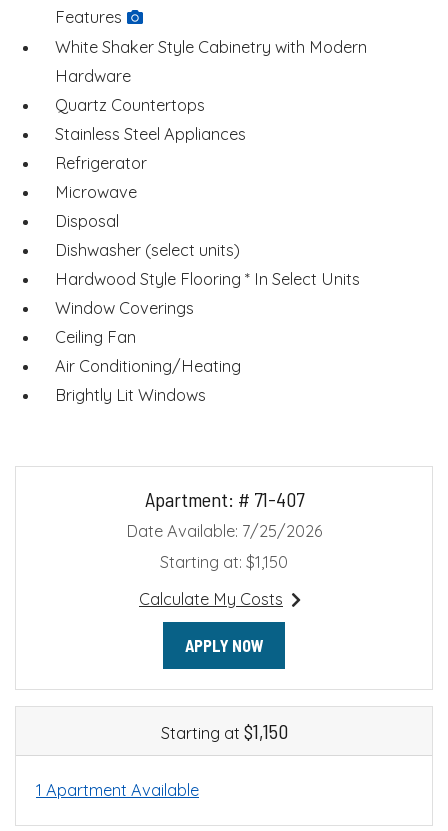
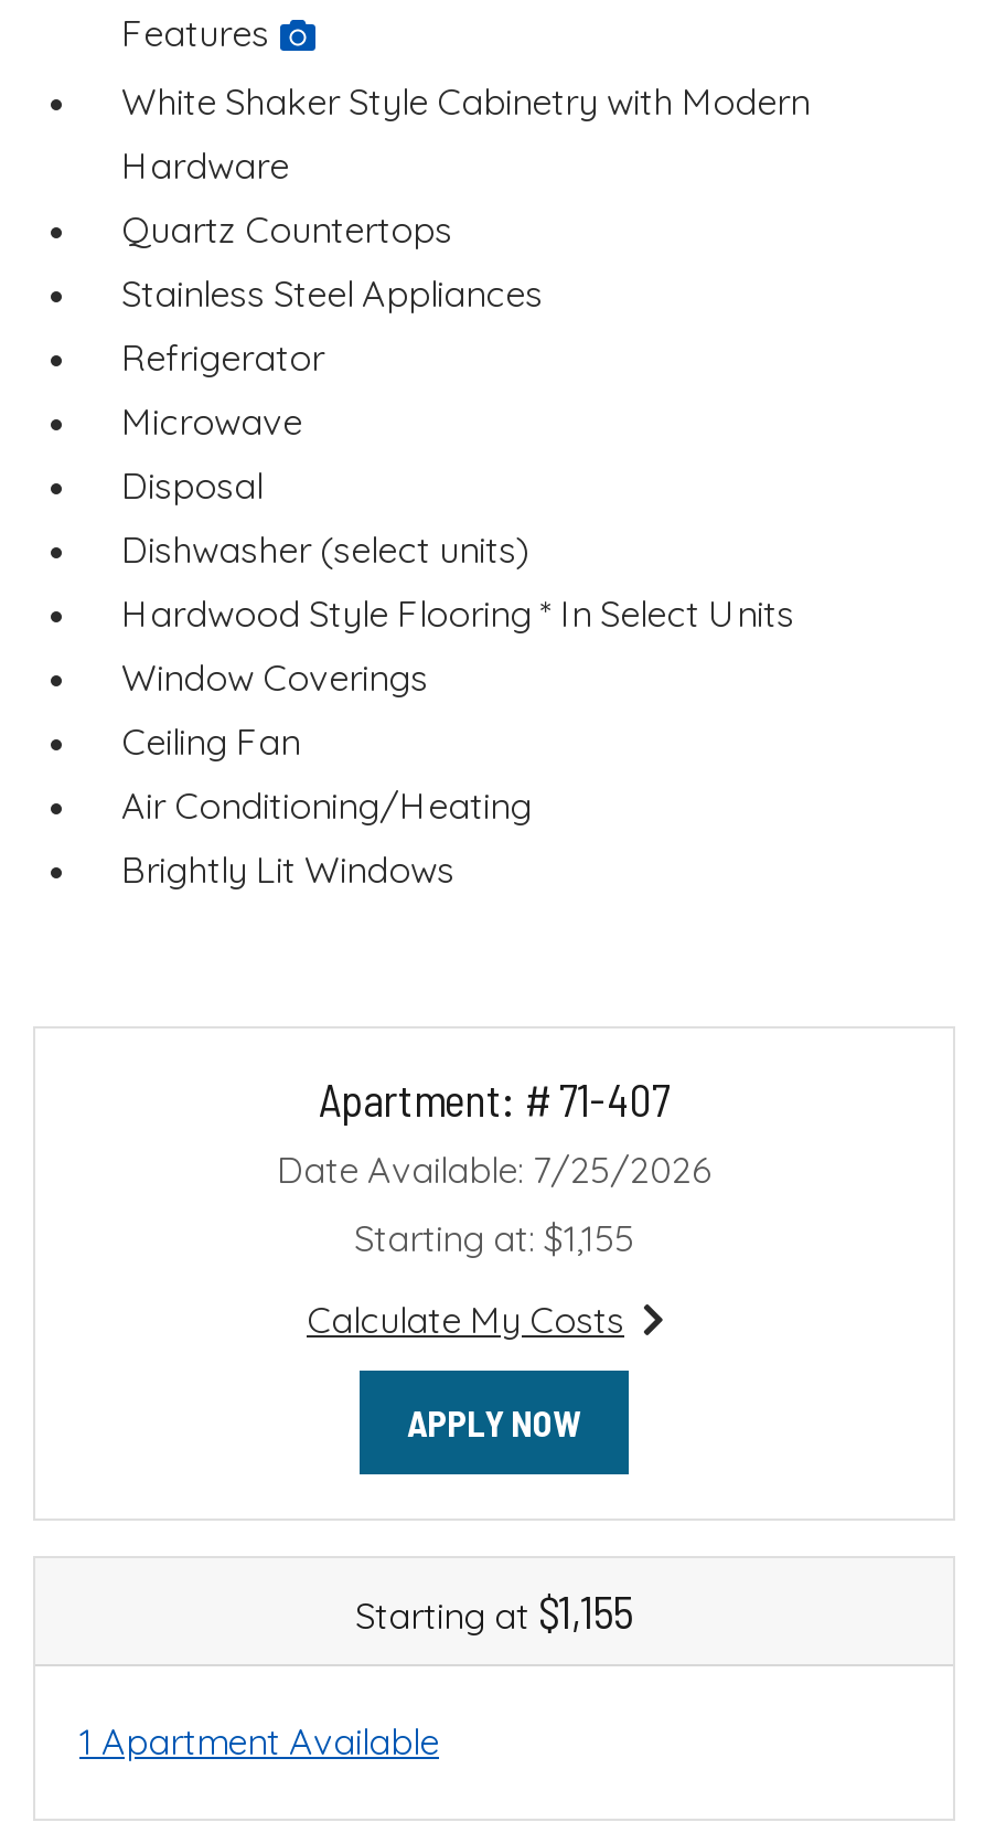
- Starting at: $1,150
+ Starting at: $1,155

- Starting at $1,150
+ Starting at $1,155
